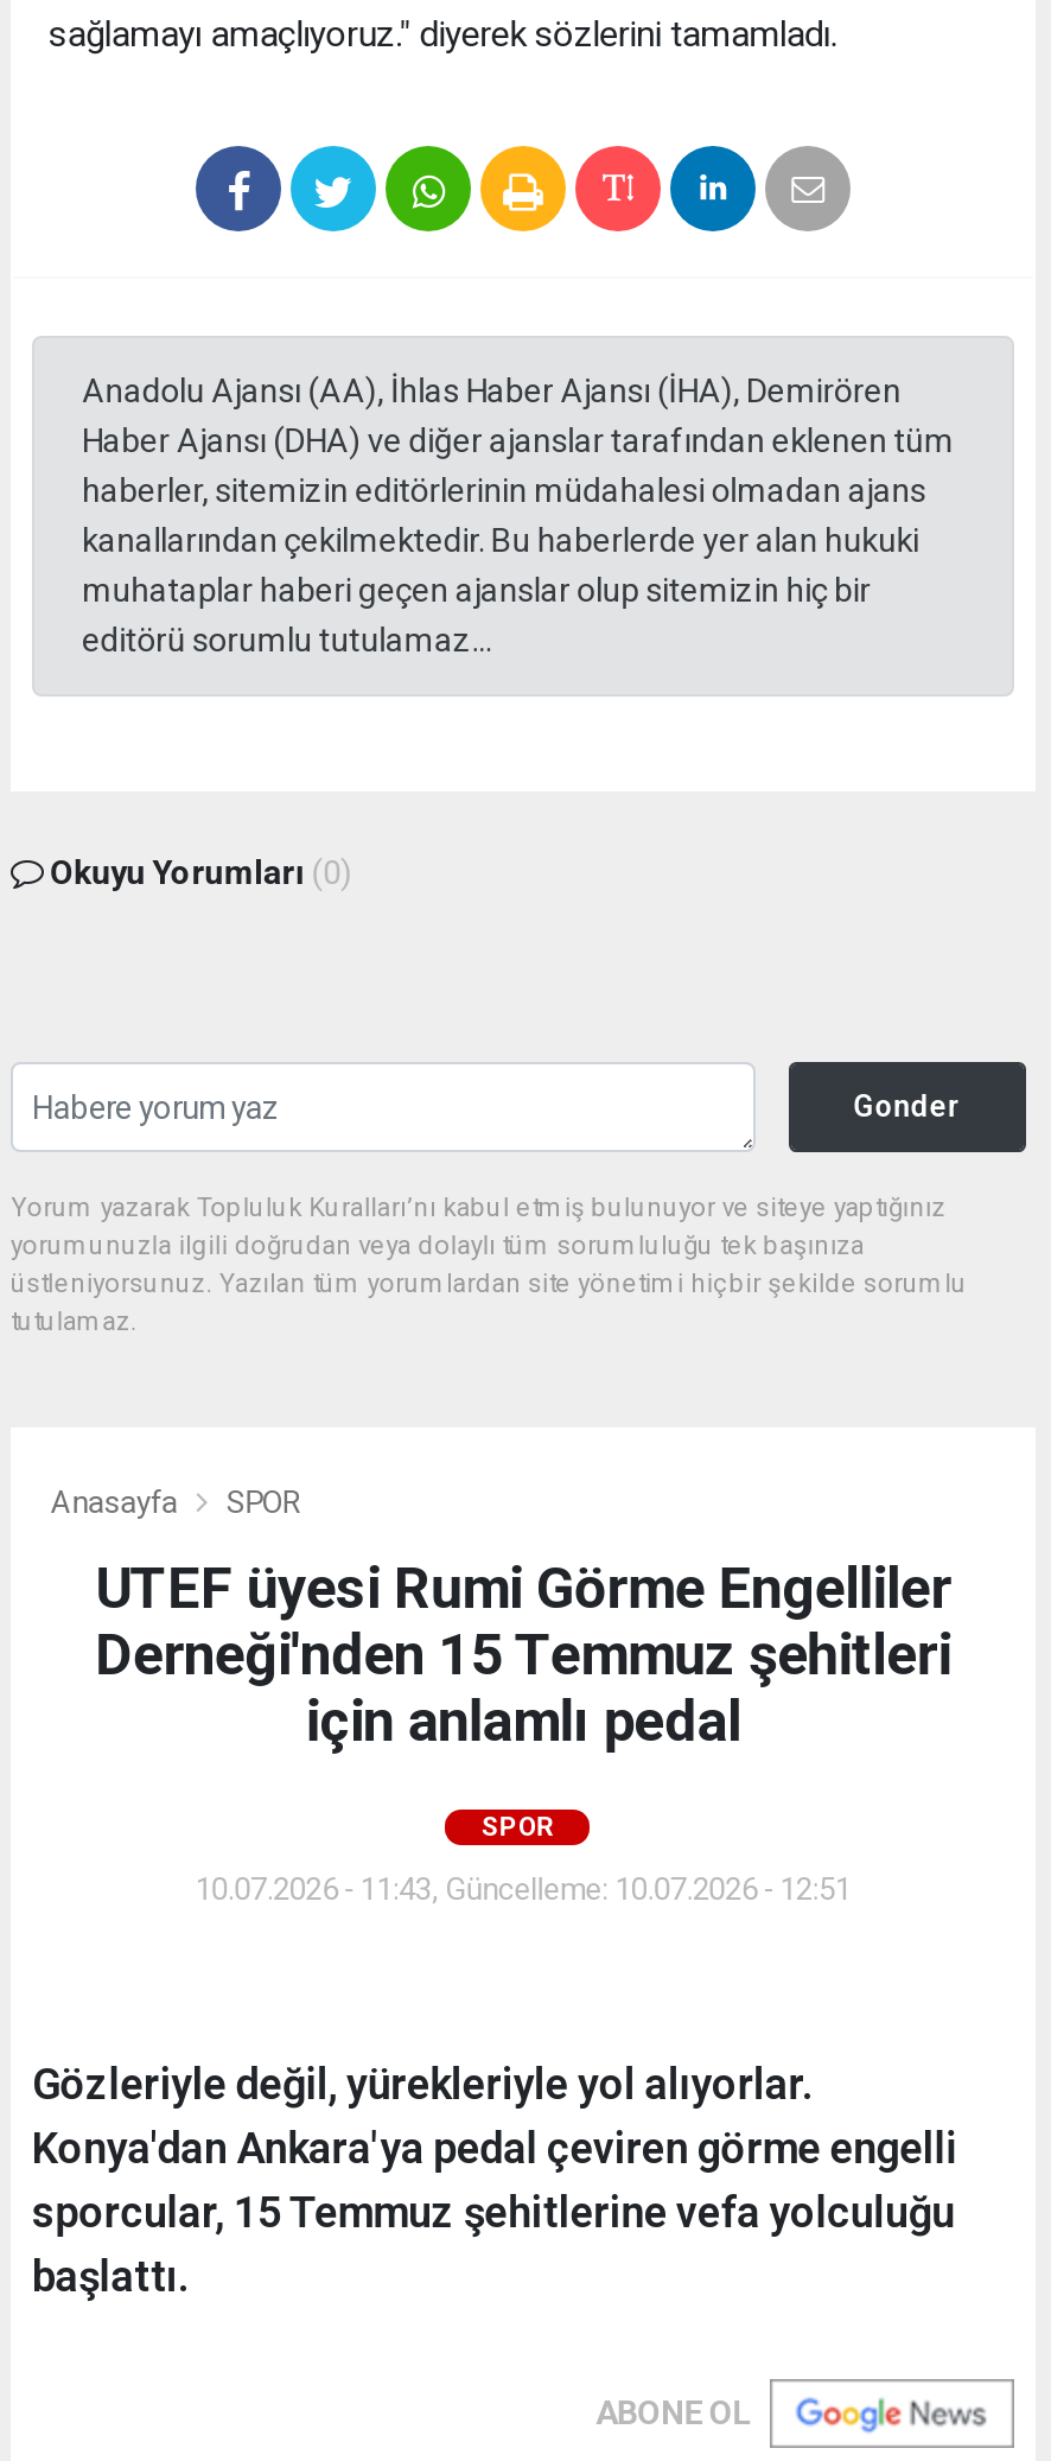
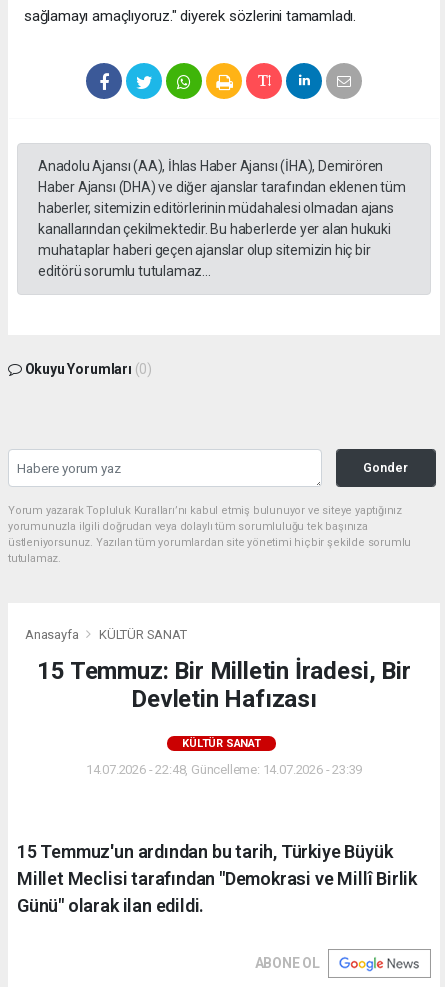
- SPOR
+ KÜLTÜR SANAT

- UTEF üyesi Rumi Görme Engelliler
- Derneği'nden 15 Temmuz şehitleri
- için anlamlı pedal
+ 15 Temmuz: Bir Milletin İradesi, Bir
+ Devletin Hafızası

- SPOR
+ KÜLTÜR SANAT

- 10.07.2026 - 11:43, Güncelleme: 10.07.2026 - 12:51
+ 14.07.2026 - 22:48, Güncelleme: 14.07.2026 - 23:39

- Gözleriyle değil, yürekleriyle yol alıyorlar.
- Konya'dan Ankara'ya pedal çeviren görme engelli
- sporcular, 15 Temmuz şehitlerine vefa yolculuğu
- başlattı.
+ 15 Temmuz'un ardından bu tarih, Türkiye Büyük
+ Millet Meclisi tarafından "Demokrasi ve Millî Birlik
+ Günü" olarak ilan edildi.
